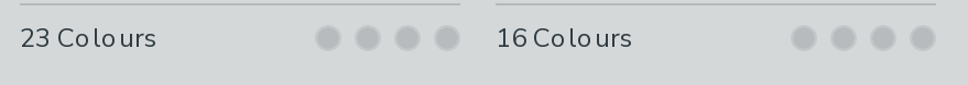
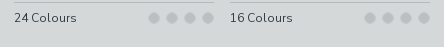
- 23 Colours
+ 24 Colours
